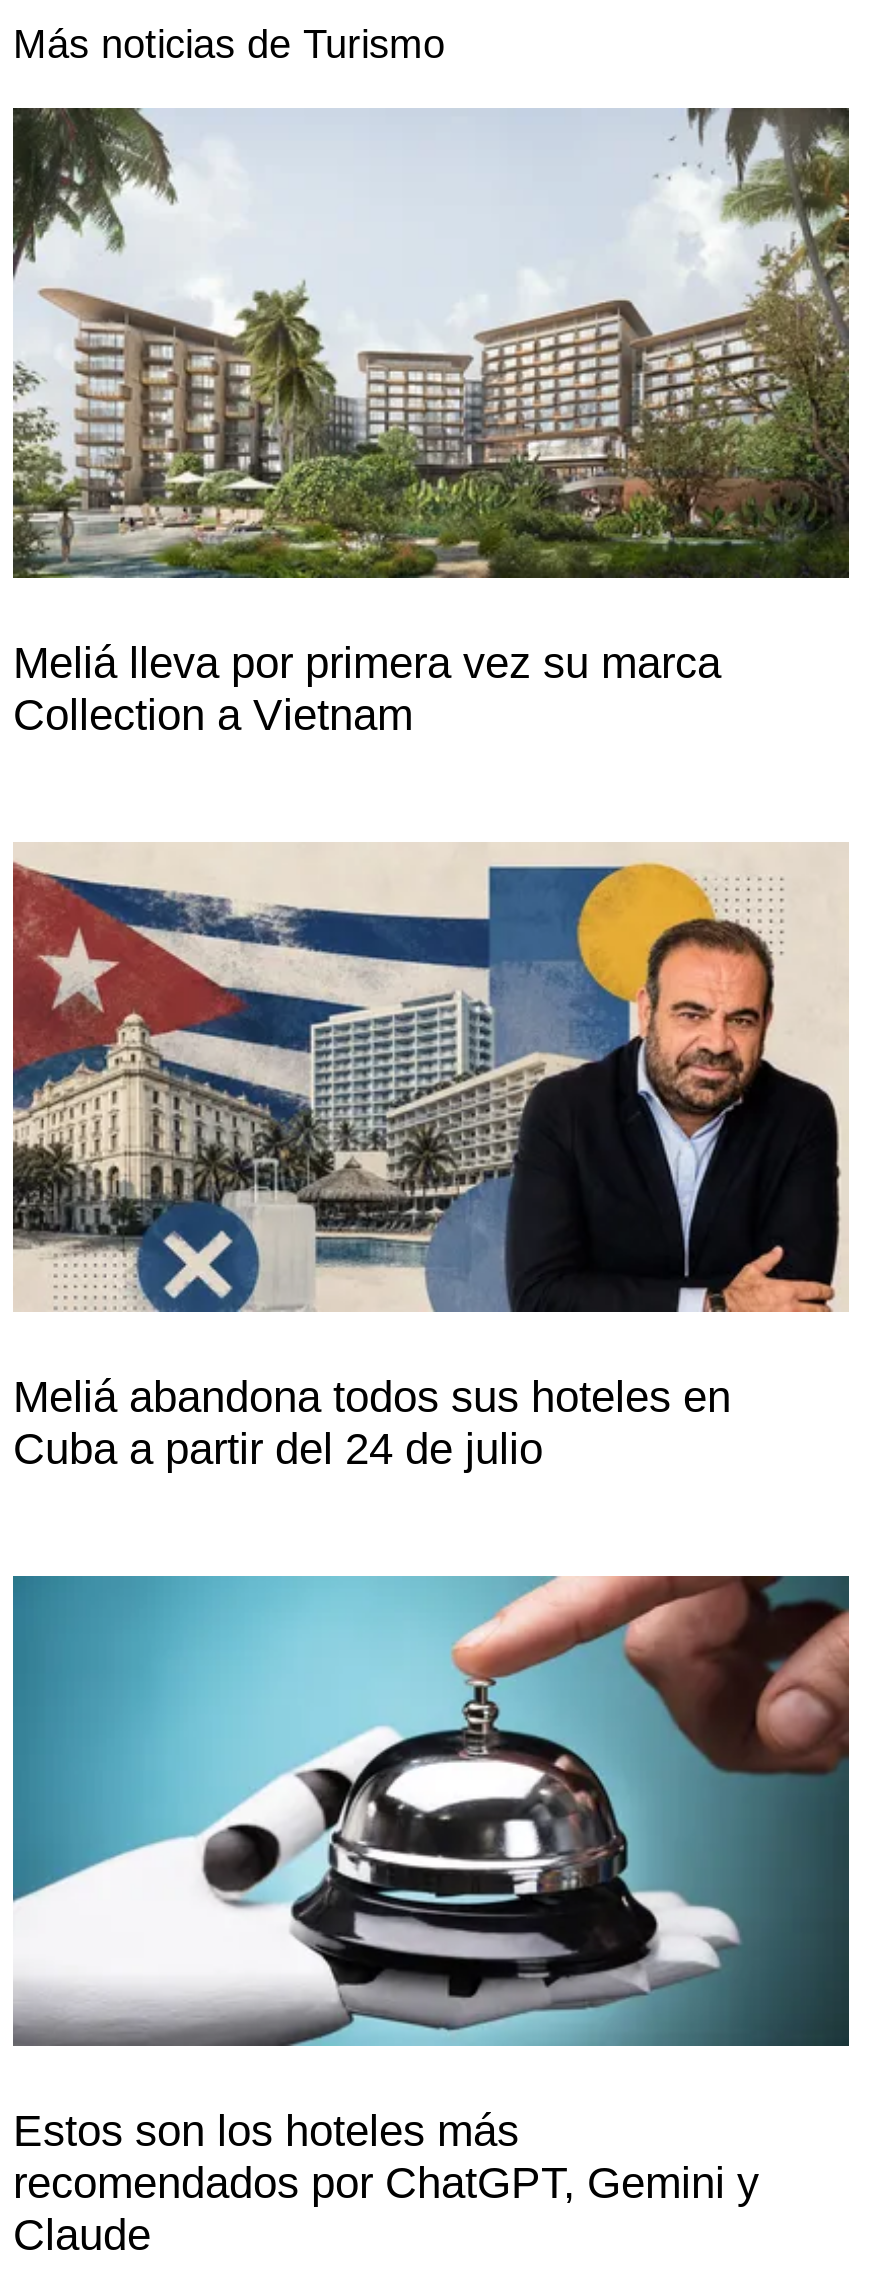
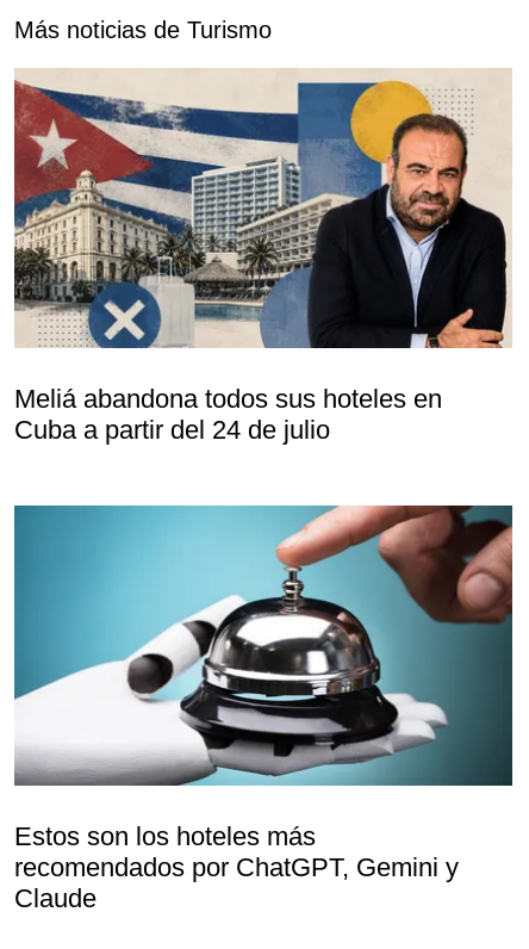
- [image]
- Meliá lleva por primera vez su marca
- Collection a Vietnam
